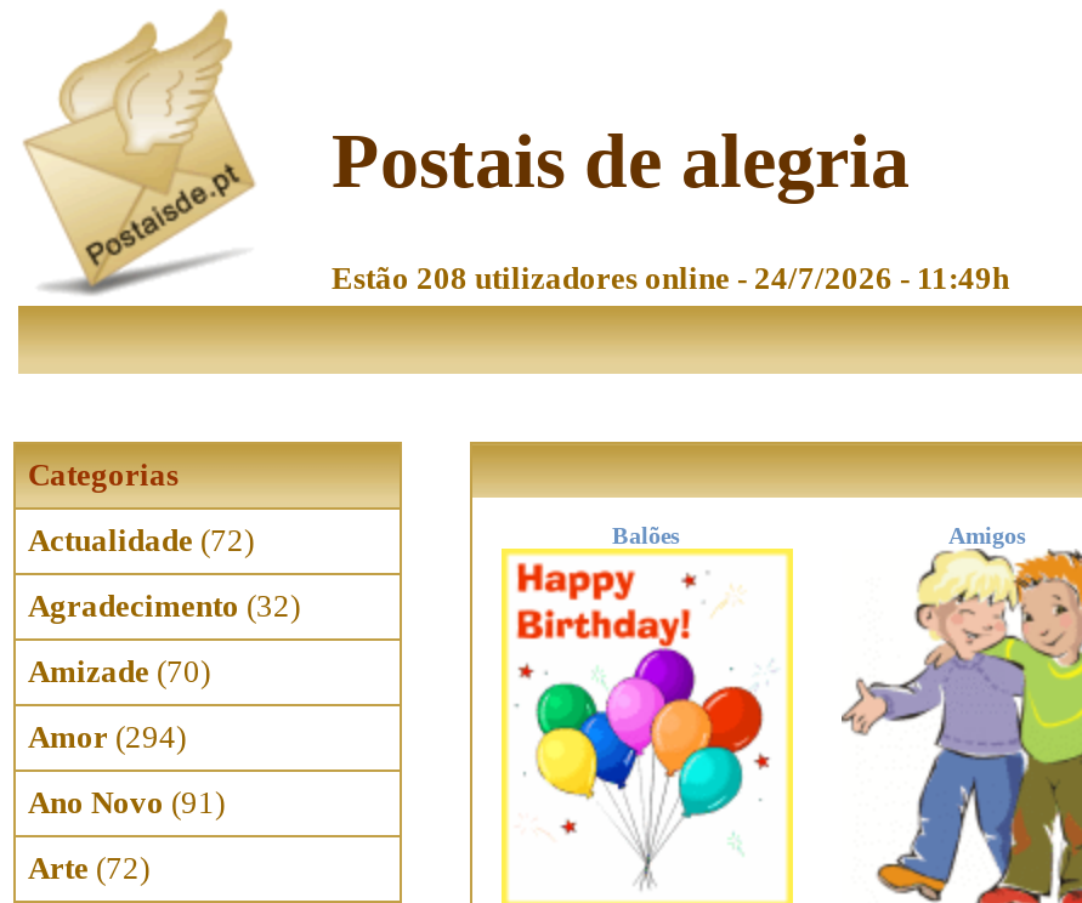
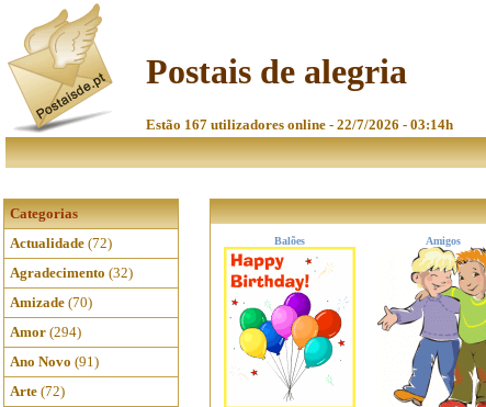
- Estão 208 utilizadores online - 24/7/2026 - 11:49h
+ Estão 167 utilizadores online - 22/7/2026 - 03:14h
